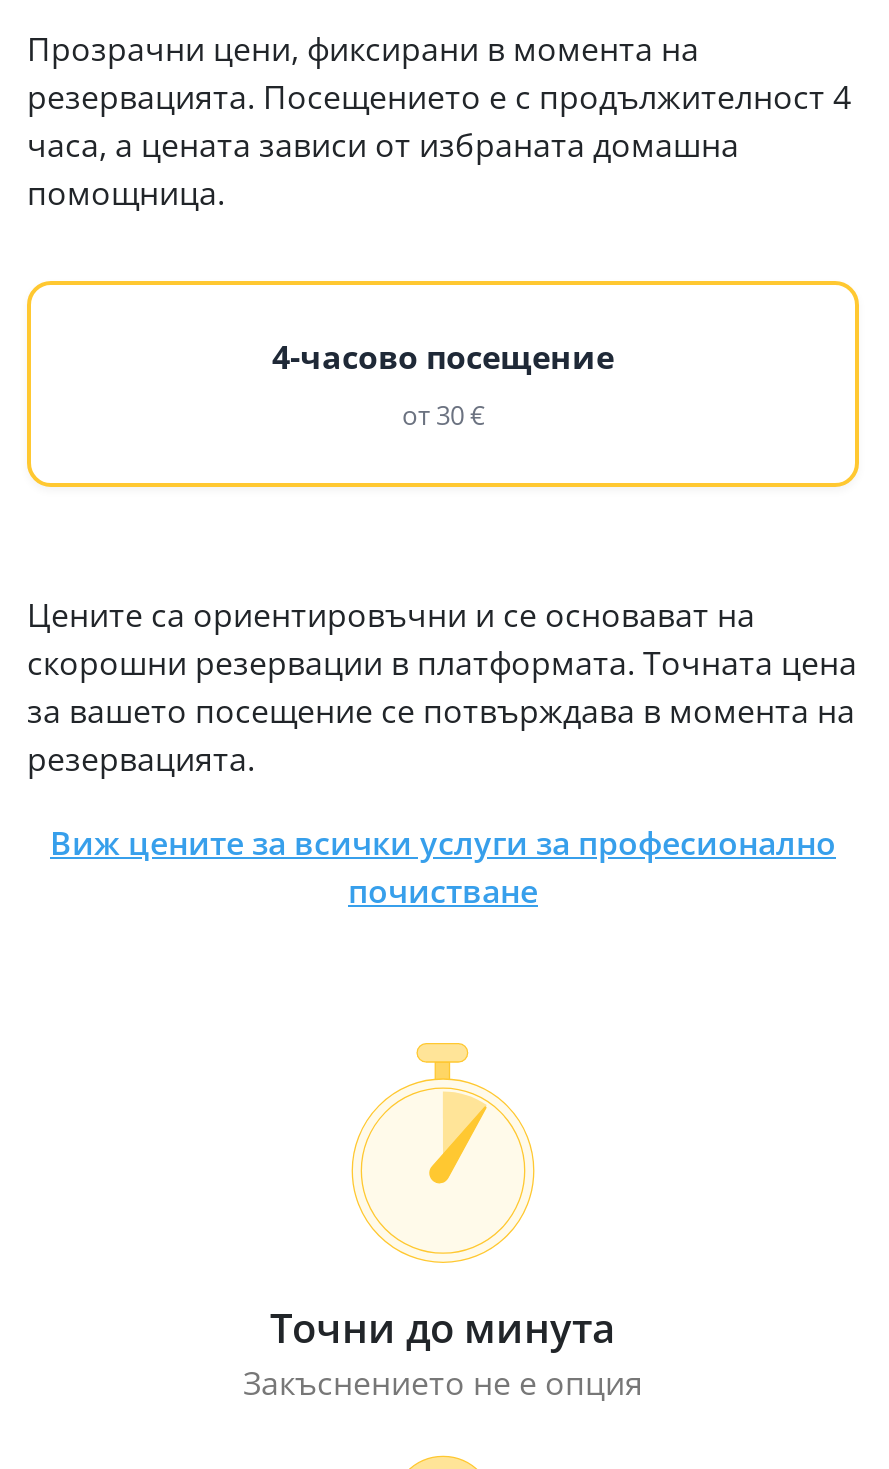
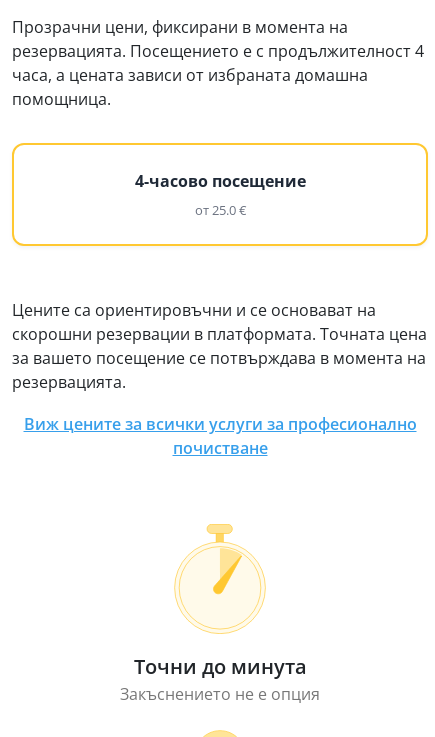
- от 30 €
+ от 25.0 €
